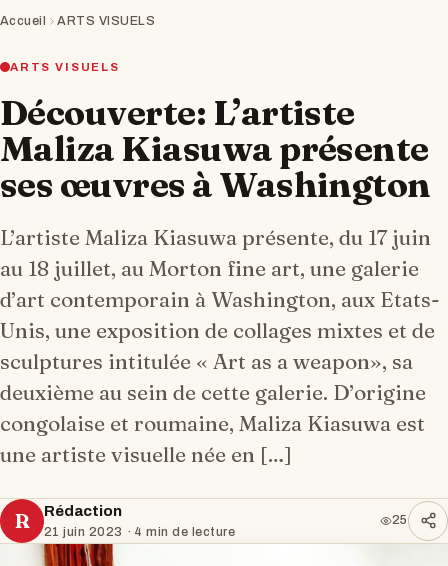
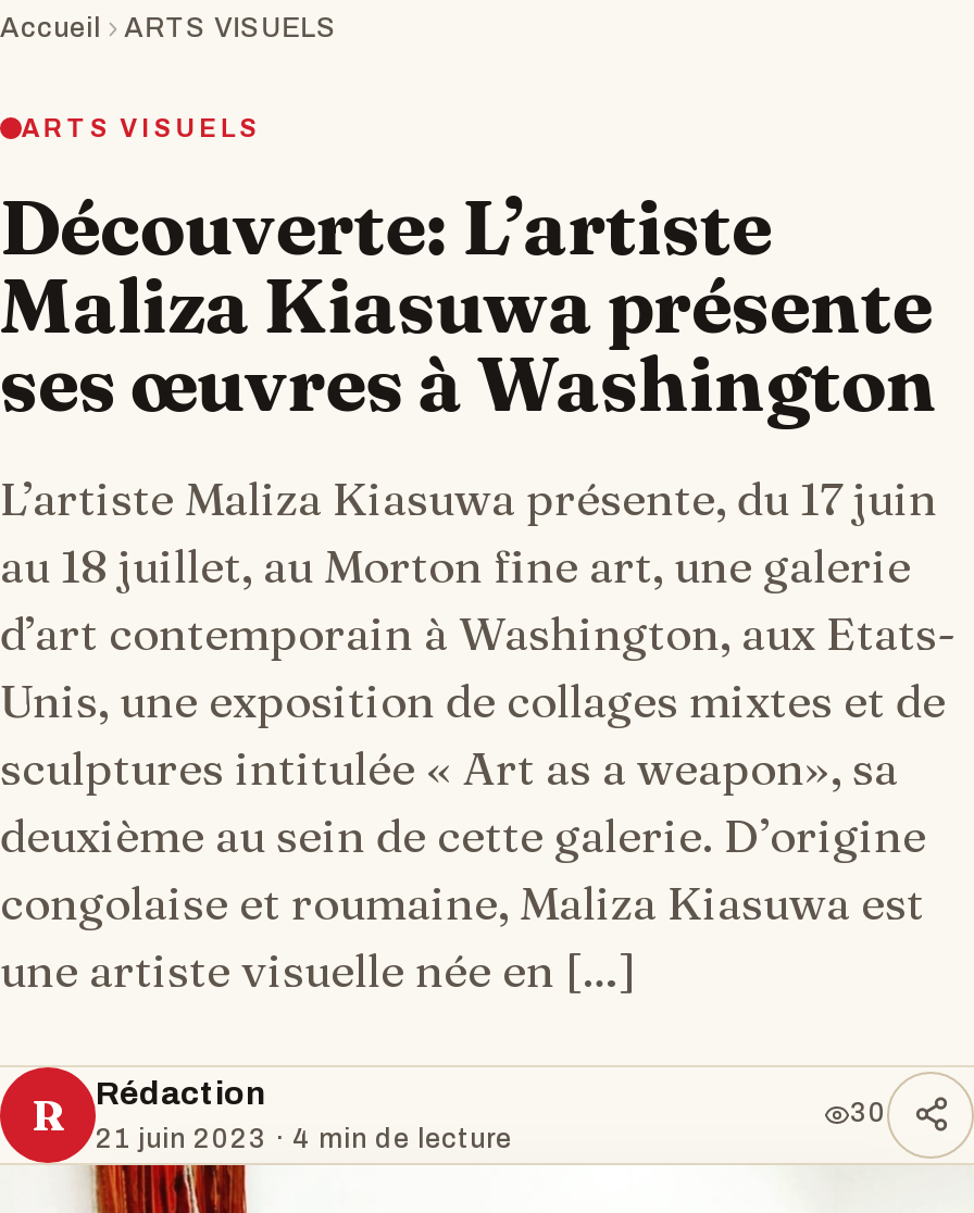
- 25
+ 30
